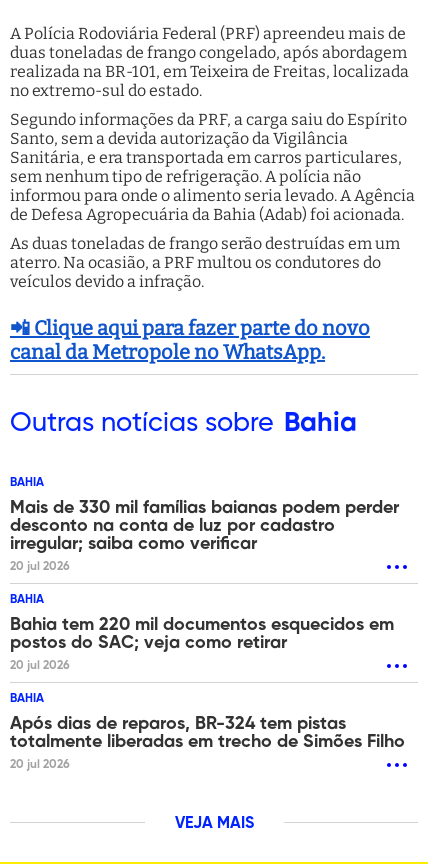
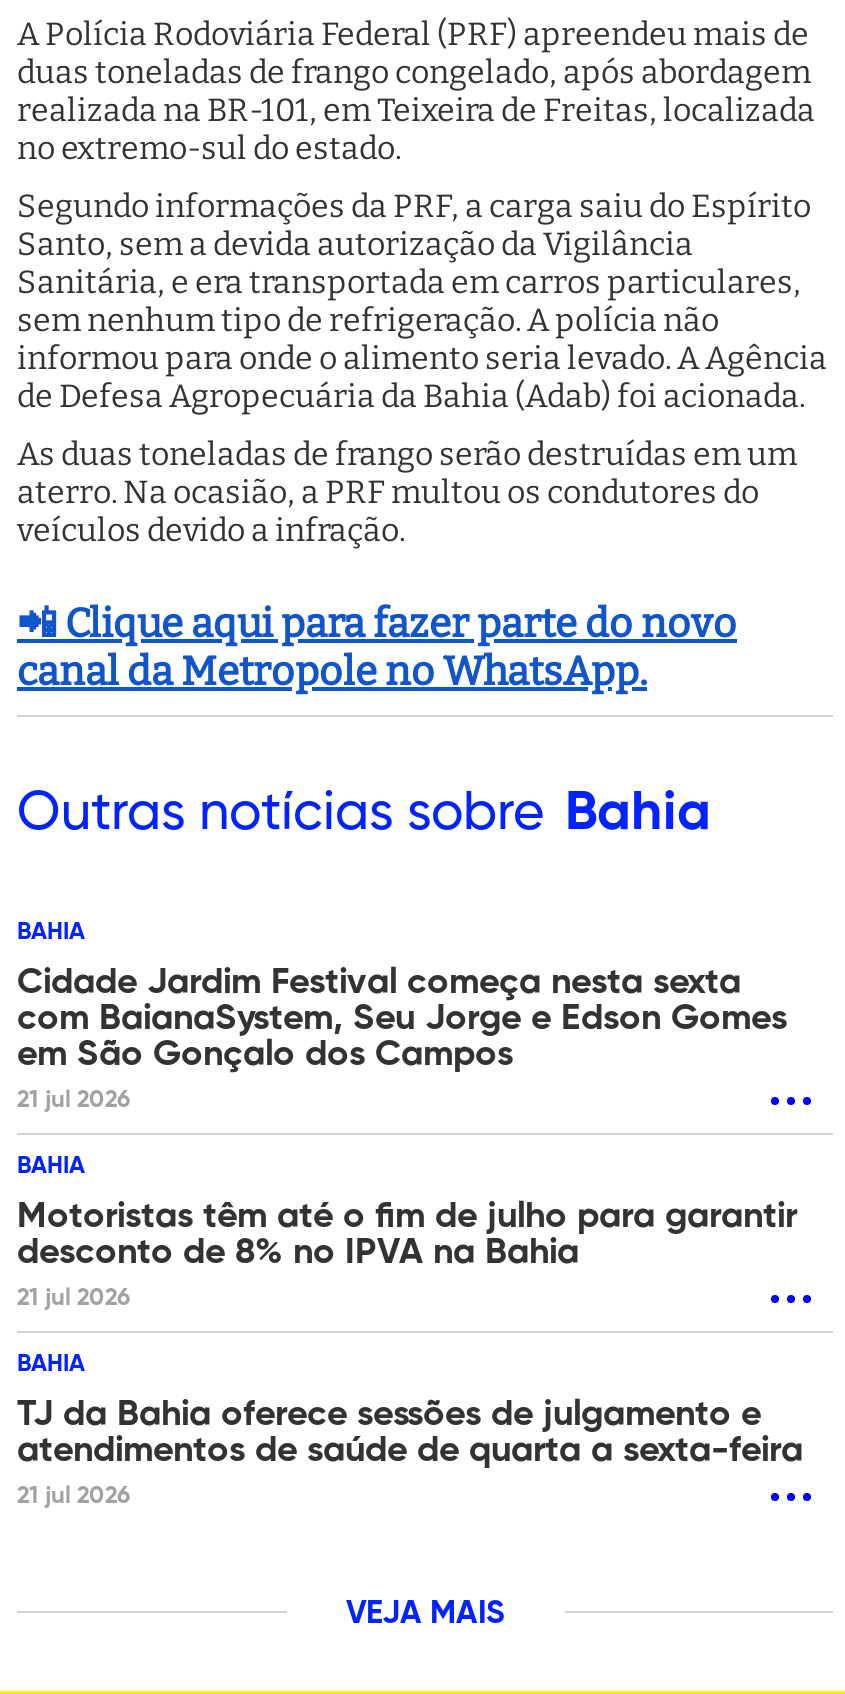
- Mais de 330 mil famílias baianas podem perder
- desconto na conta de luz por cadastro
- irregular; saiba como verificar
- 20 jul 2026
+ Cidade Jardim Festival começa nesta sexta
+ com BaianaSystem, Seu Jorge e Edson Gomes
+ em São Gonçalo dos Campos
+ 21 jul 2026

- Bahia tem 220 mil documentos esquecidos em
- postos do SAC; veja como retirar
- 20 jul 2026
+ Motoristas têm até o fim de julho para garantir
+ desconto de 8% no IPVA na Bahia
+ 21 jul 2026

- Após dias de reparos, BR-324 tem pistas
- totalmente liberadas em trecho de Simões Filho
- 20 jul 2026
+ TJ da Bahia oferece sessões de julgamento e
+ atendimentos de saúde de quarta a sexta-feira
+ 21 jul 2026
